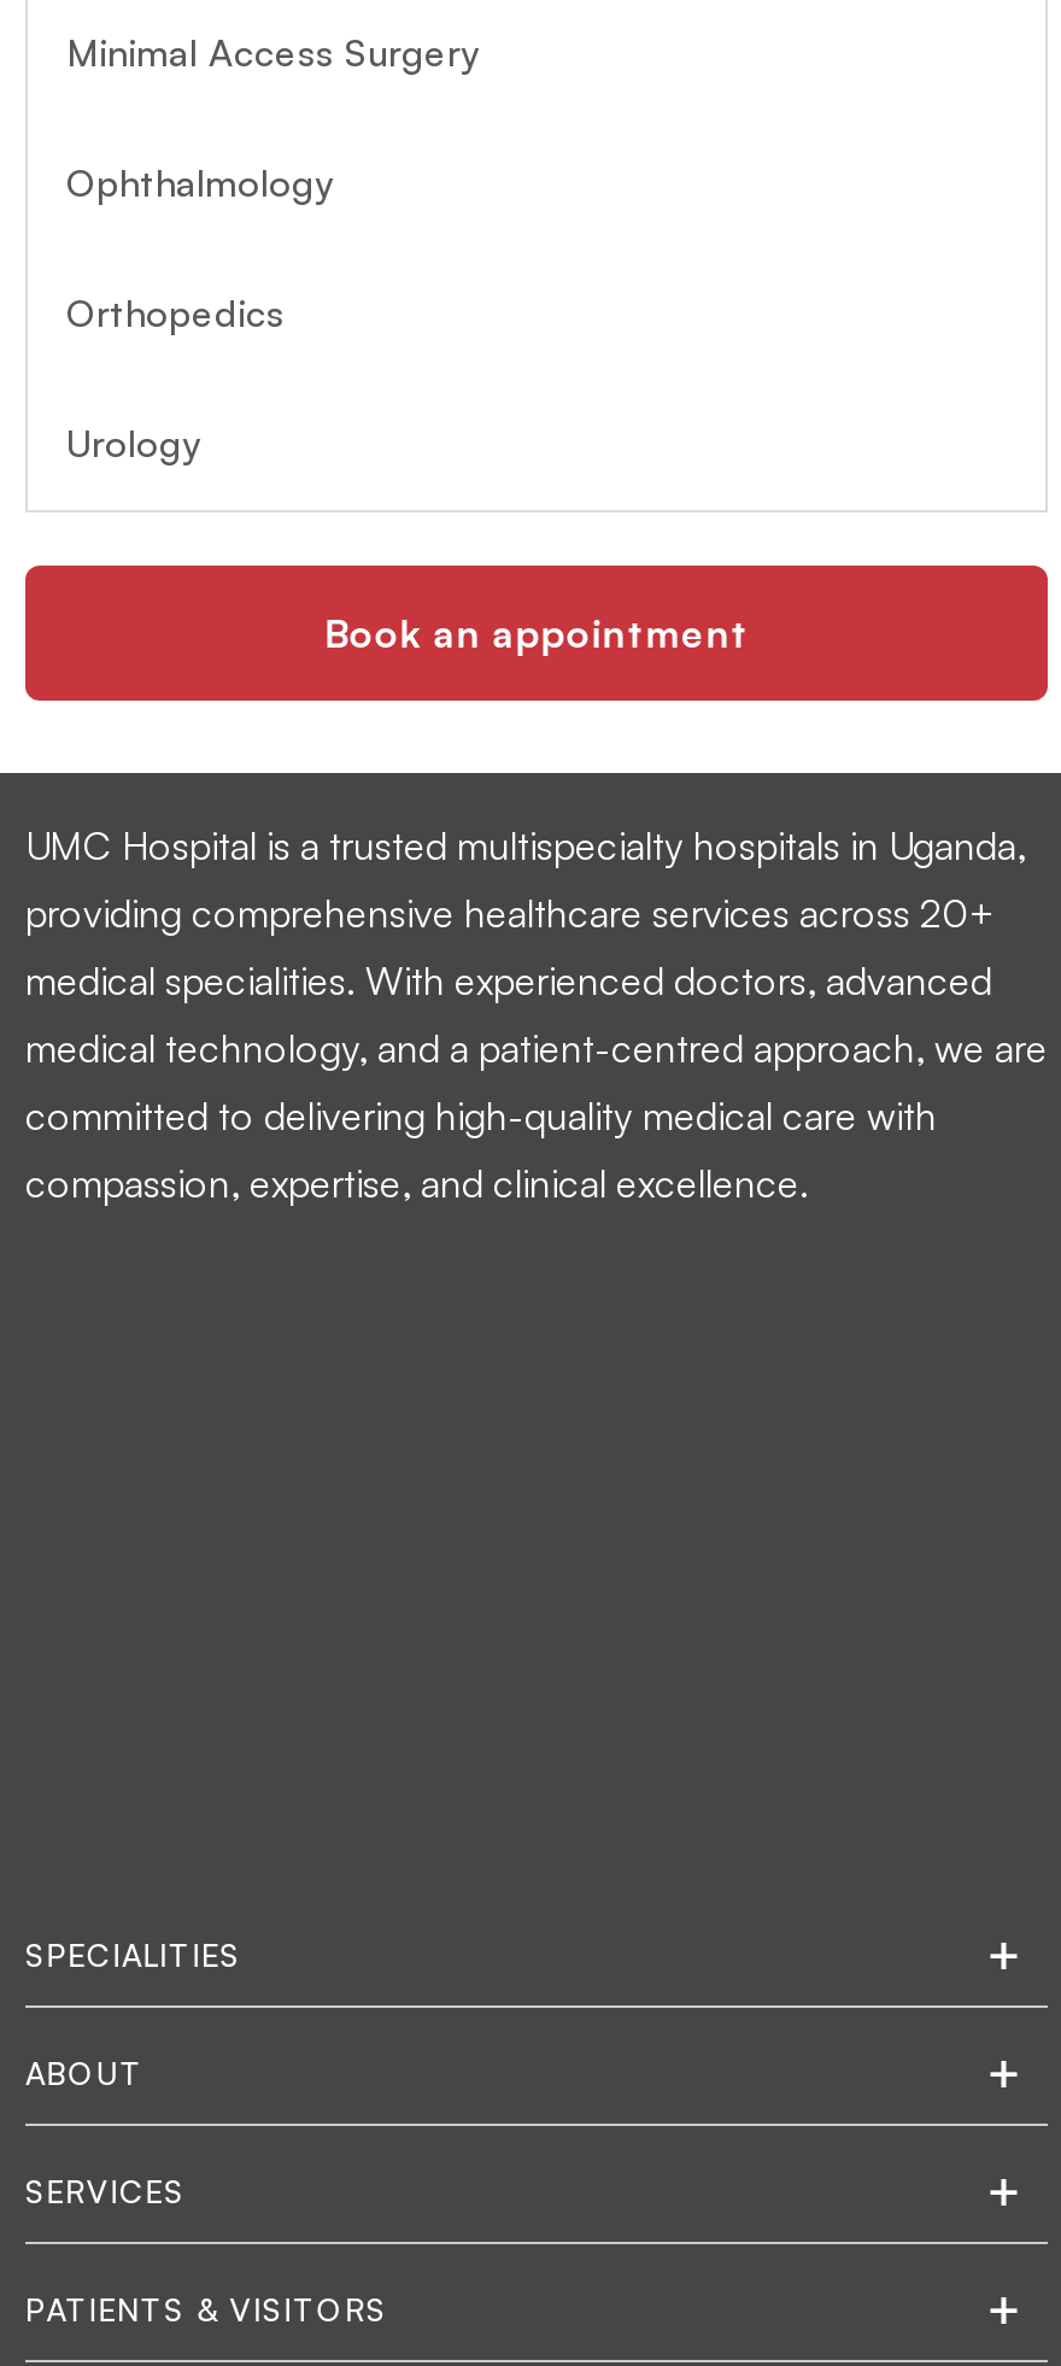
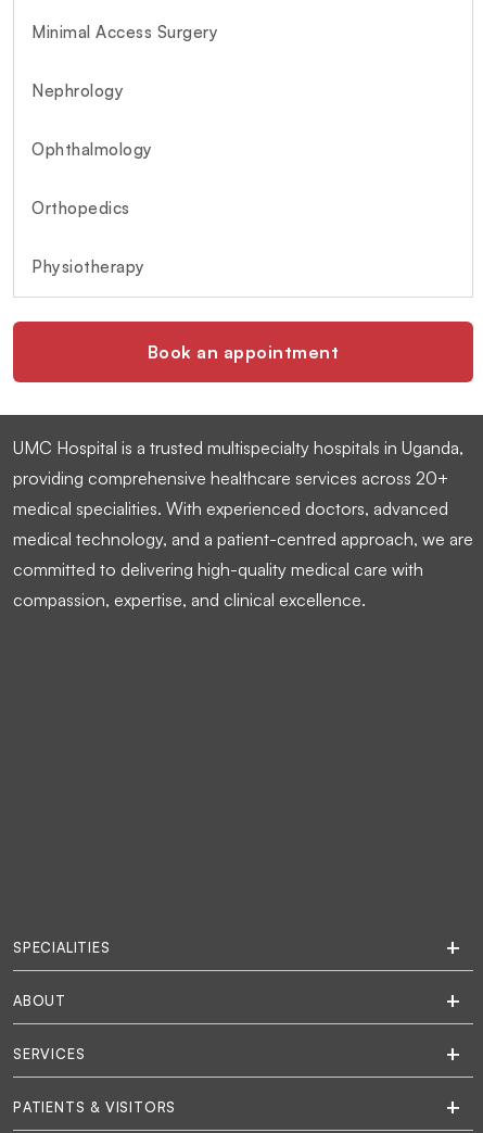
+ Nephrology

- Urology
+ Physiotherapy
